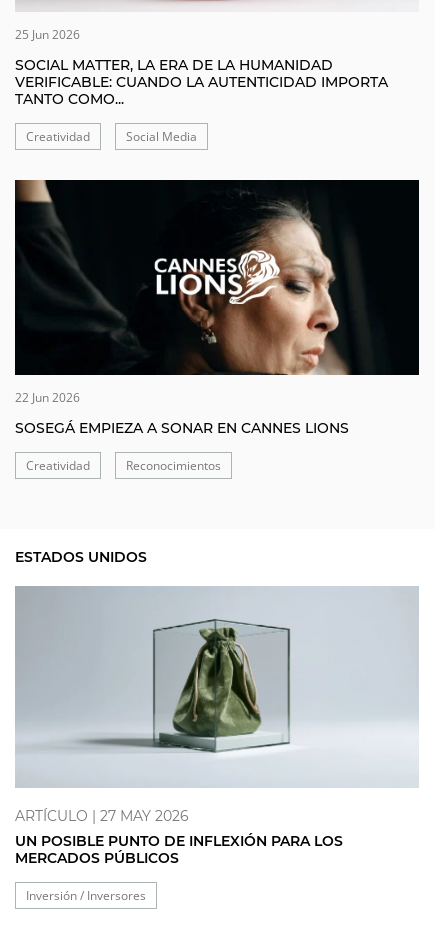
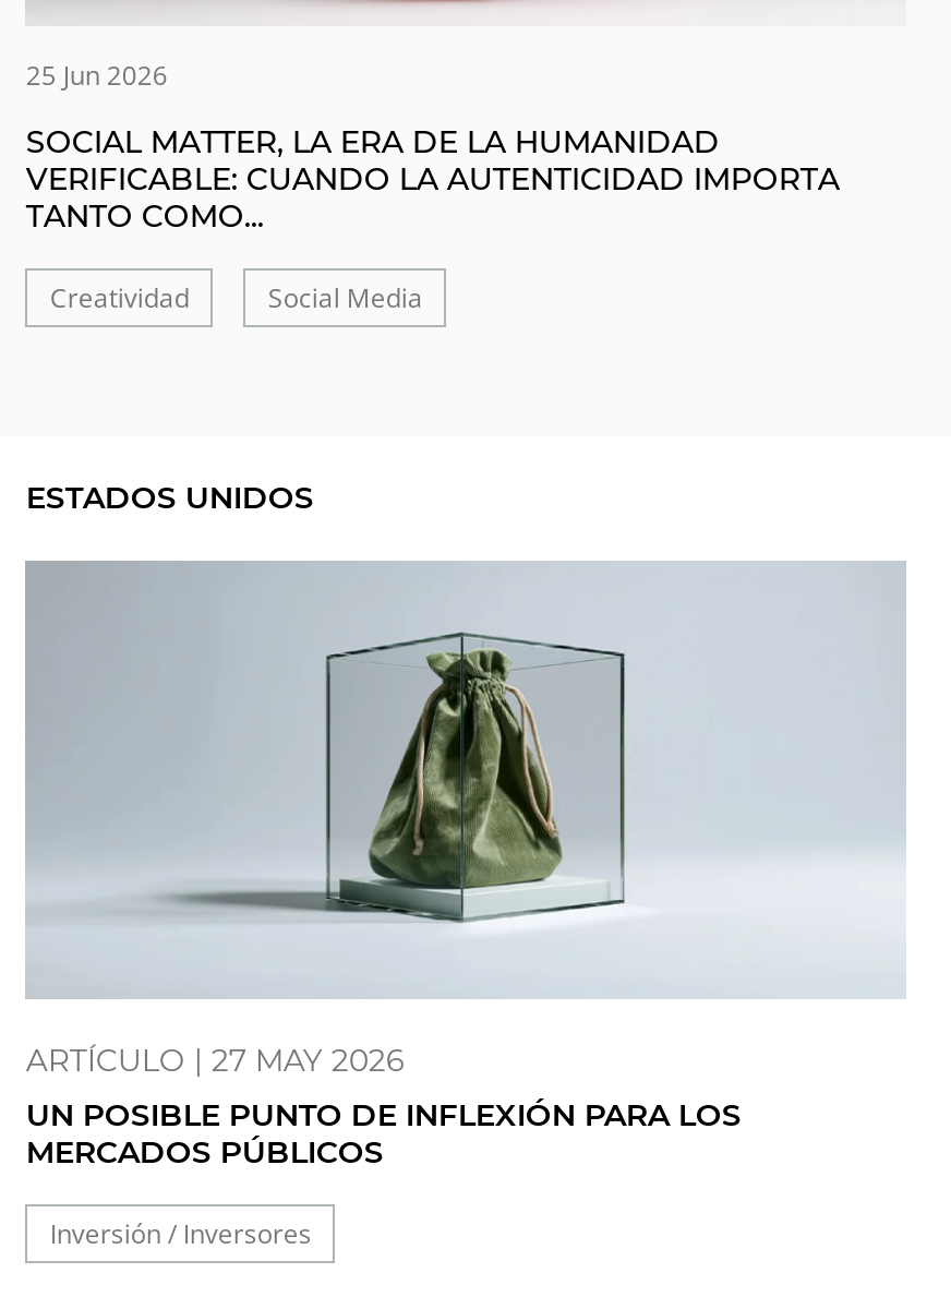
- [image]
- 22 Jun 2026
- SOSEGÁ EMPIEZA A SONAR EN CANNES LIONS
- Creatividad
- Reconocimientos
